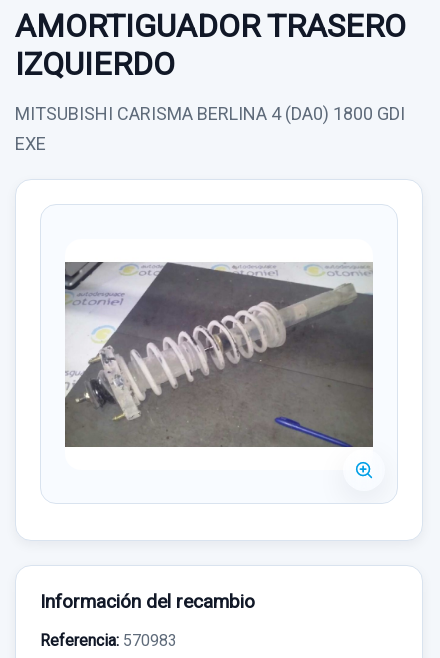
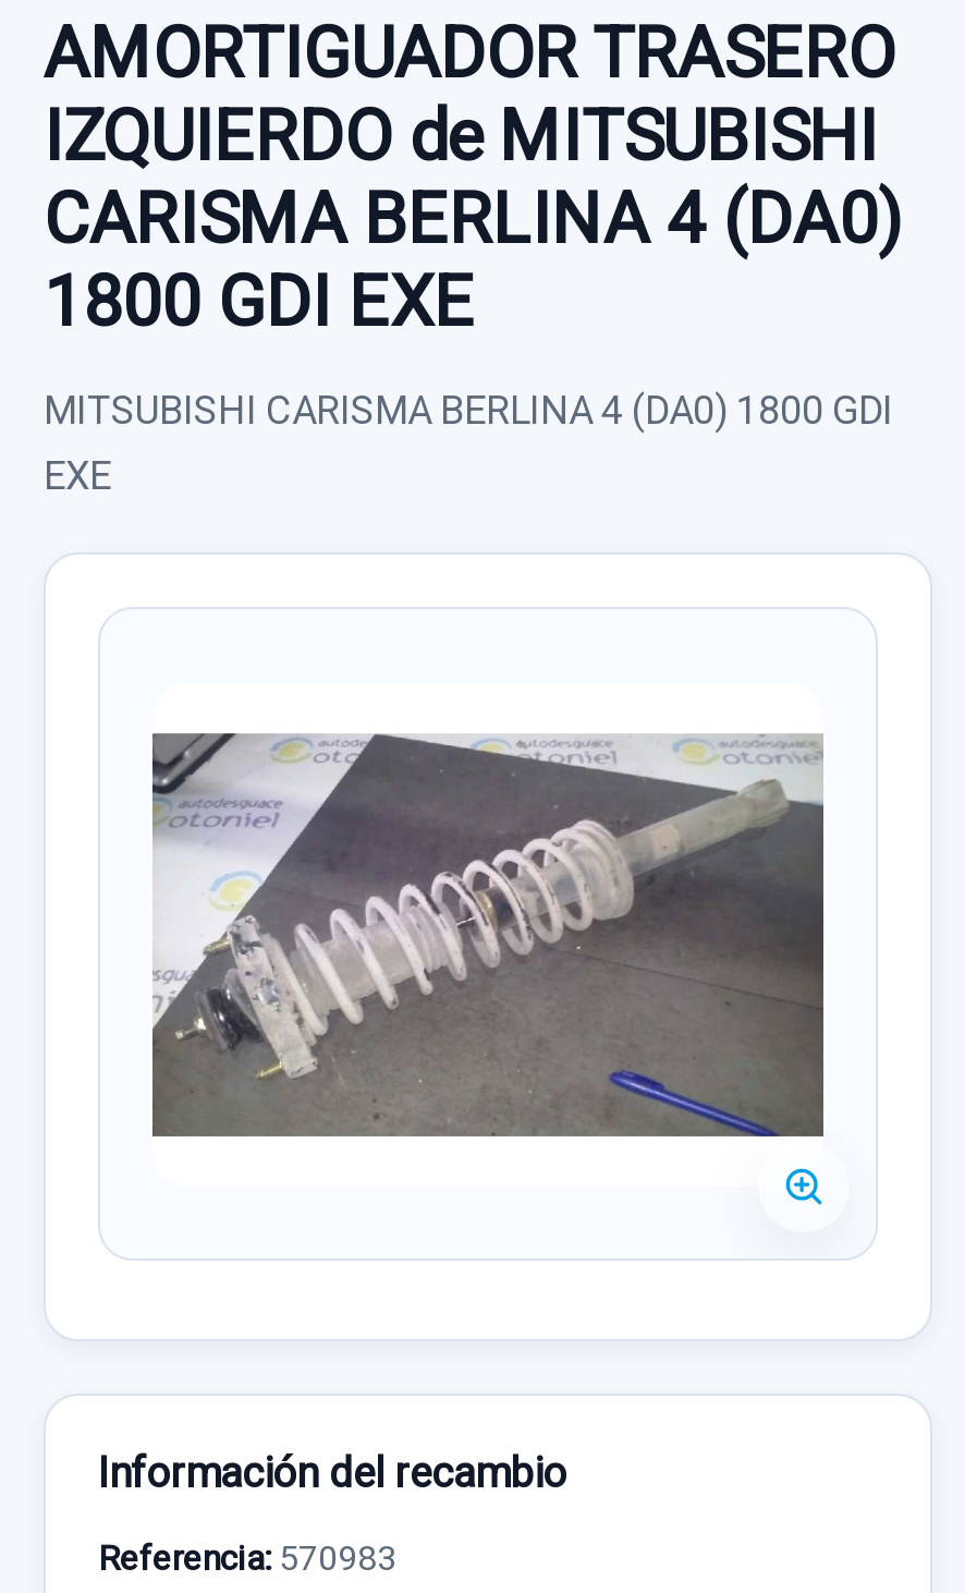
- IZQUIERDO
+ IZQUIERDO de MITSUBISHI
+ CARISMA BERLINA 4 (DA0)
+ 1800 GDI EXE
